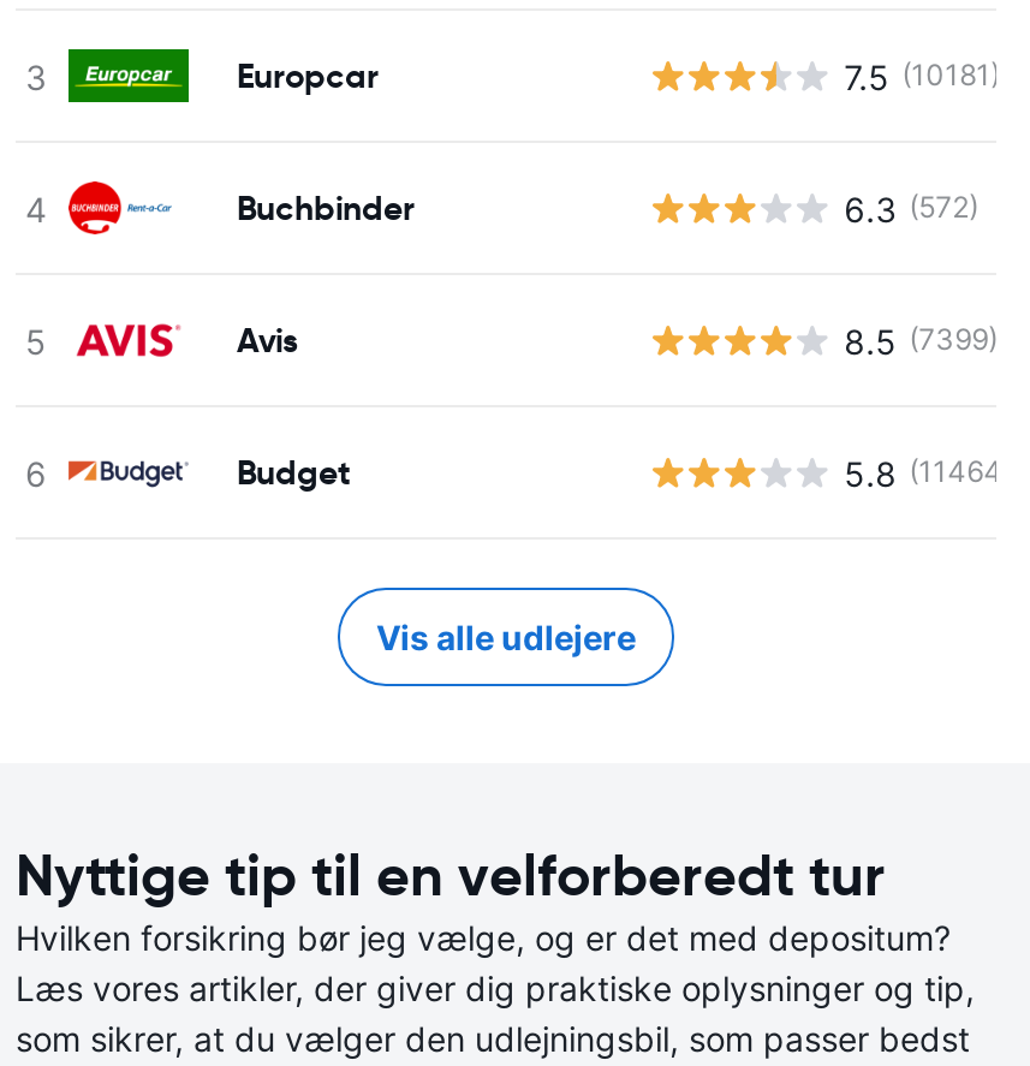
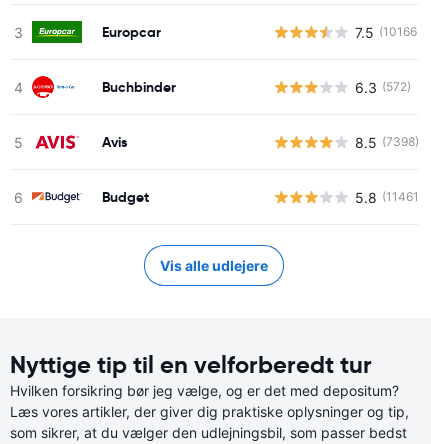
- 7.5 (10181)
+ 7.5 (10166)

- 8.5 (7399)
+ 8.5 (7398)

- 5.8 (11464)
+ 5.8 (11461)
